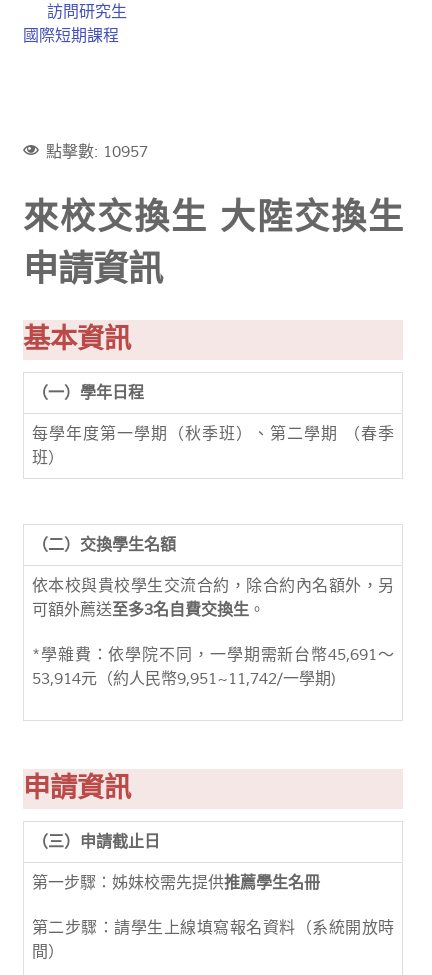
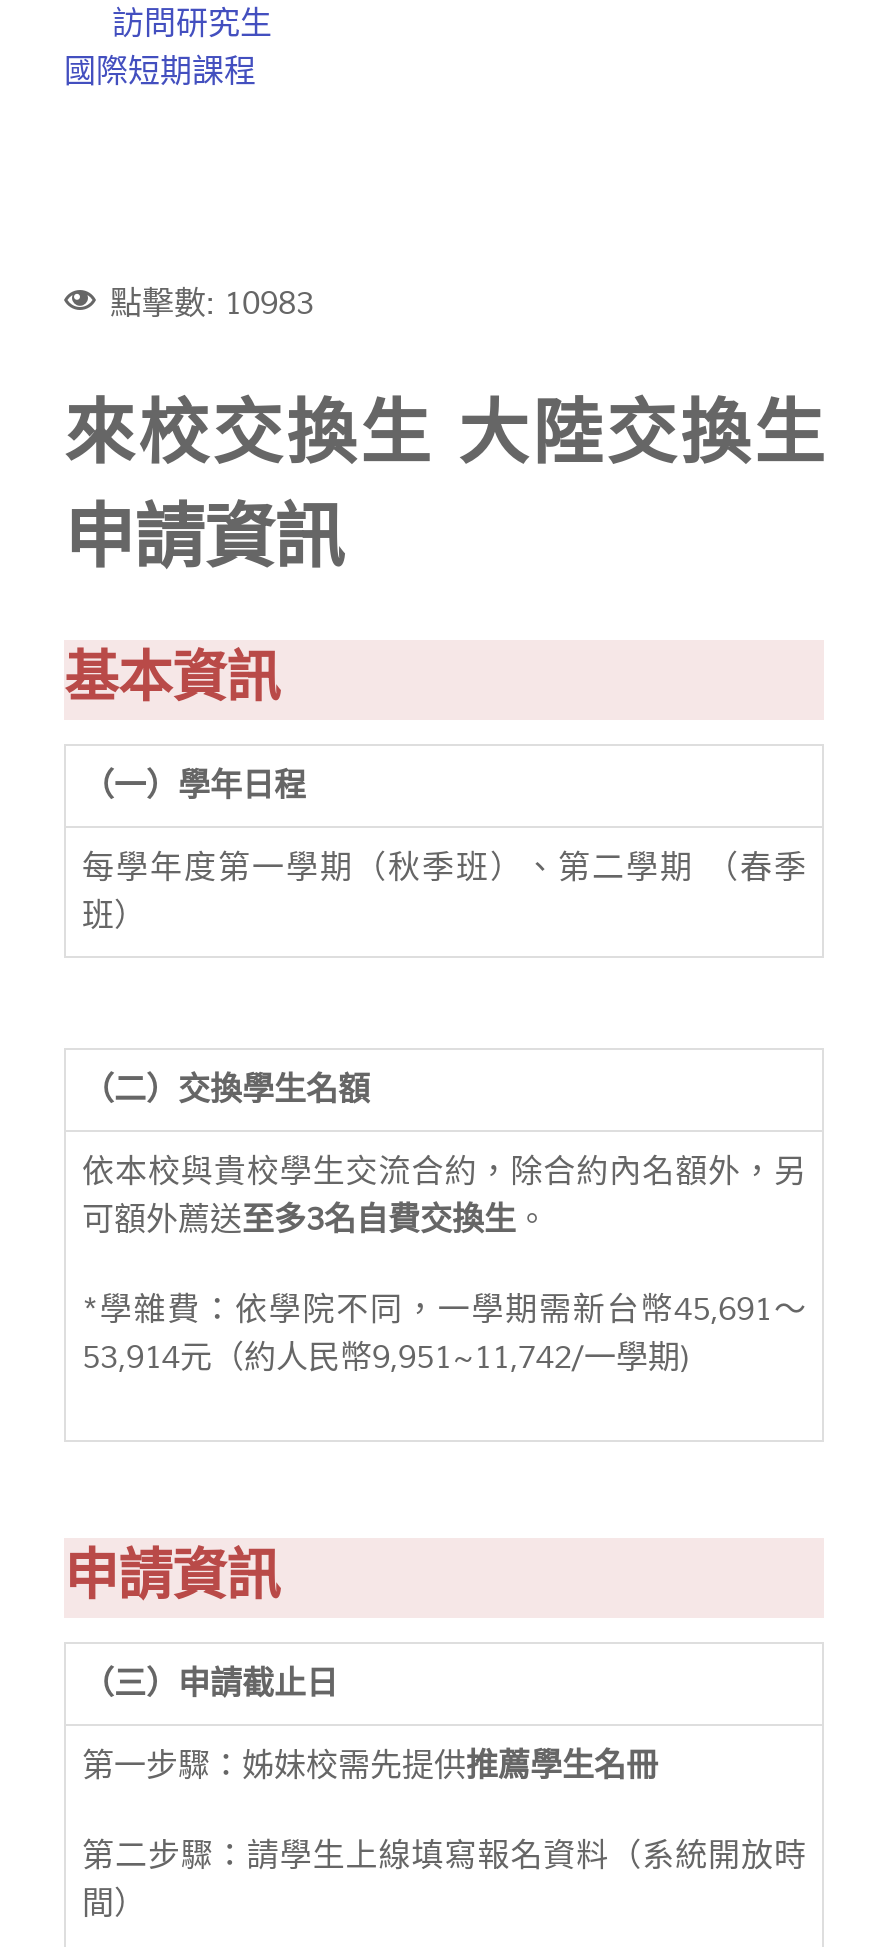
- 點擊數: 10957
+ 點擊數: 10983
